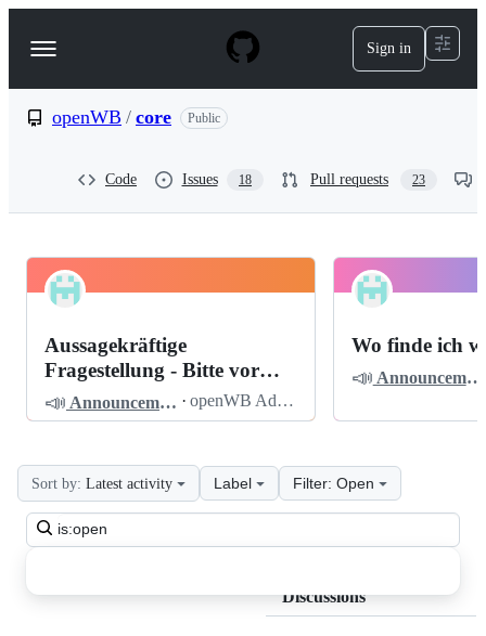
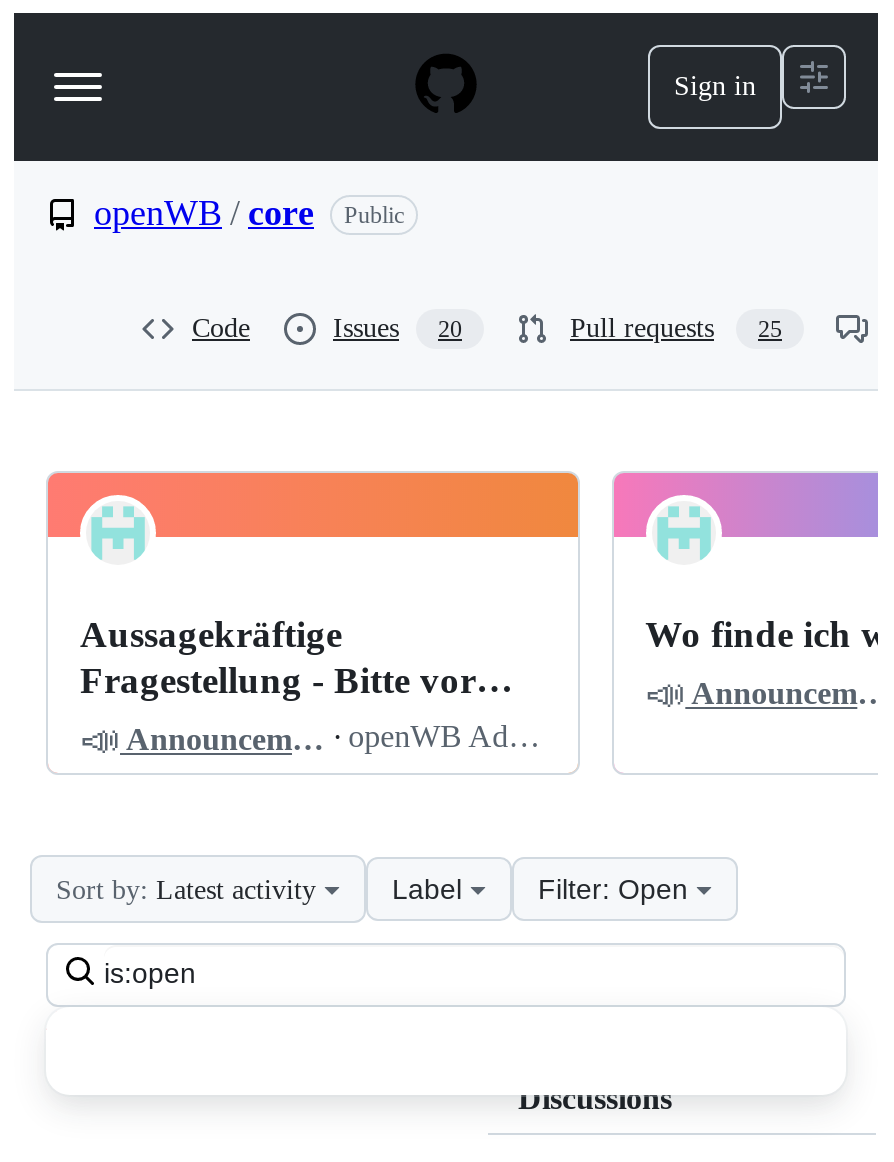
- Issues 18
+ Issues 20

- Pull requests 23
+ Pull requests 25
